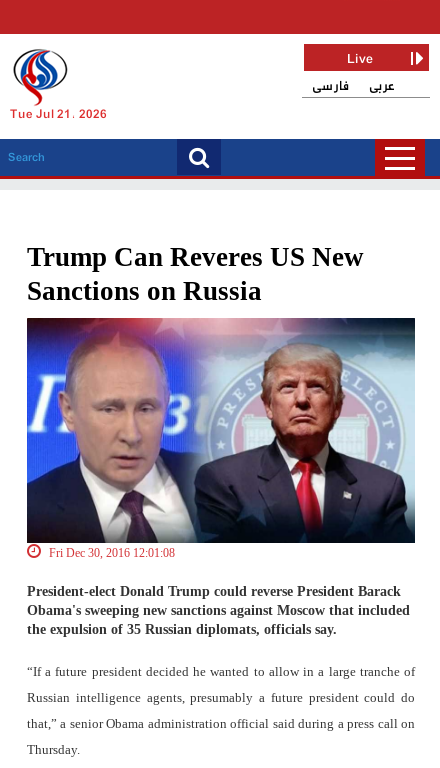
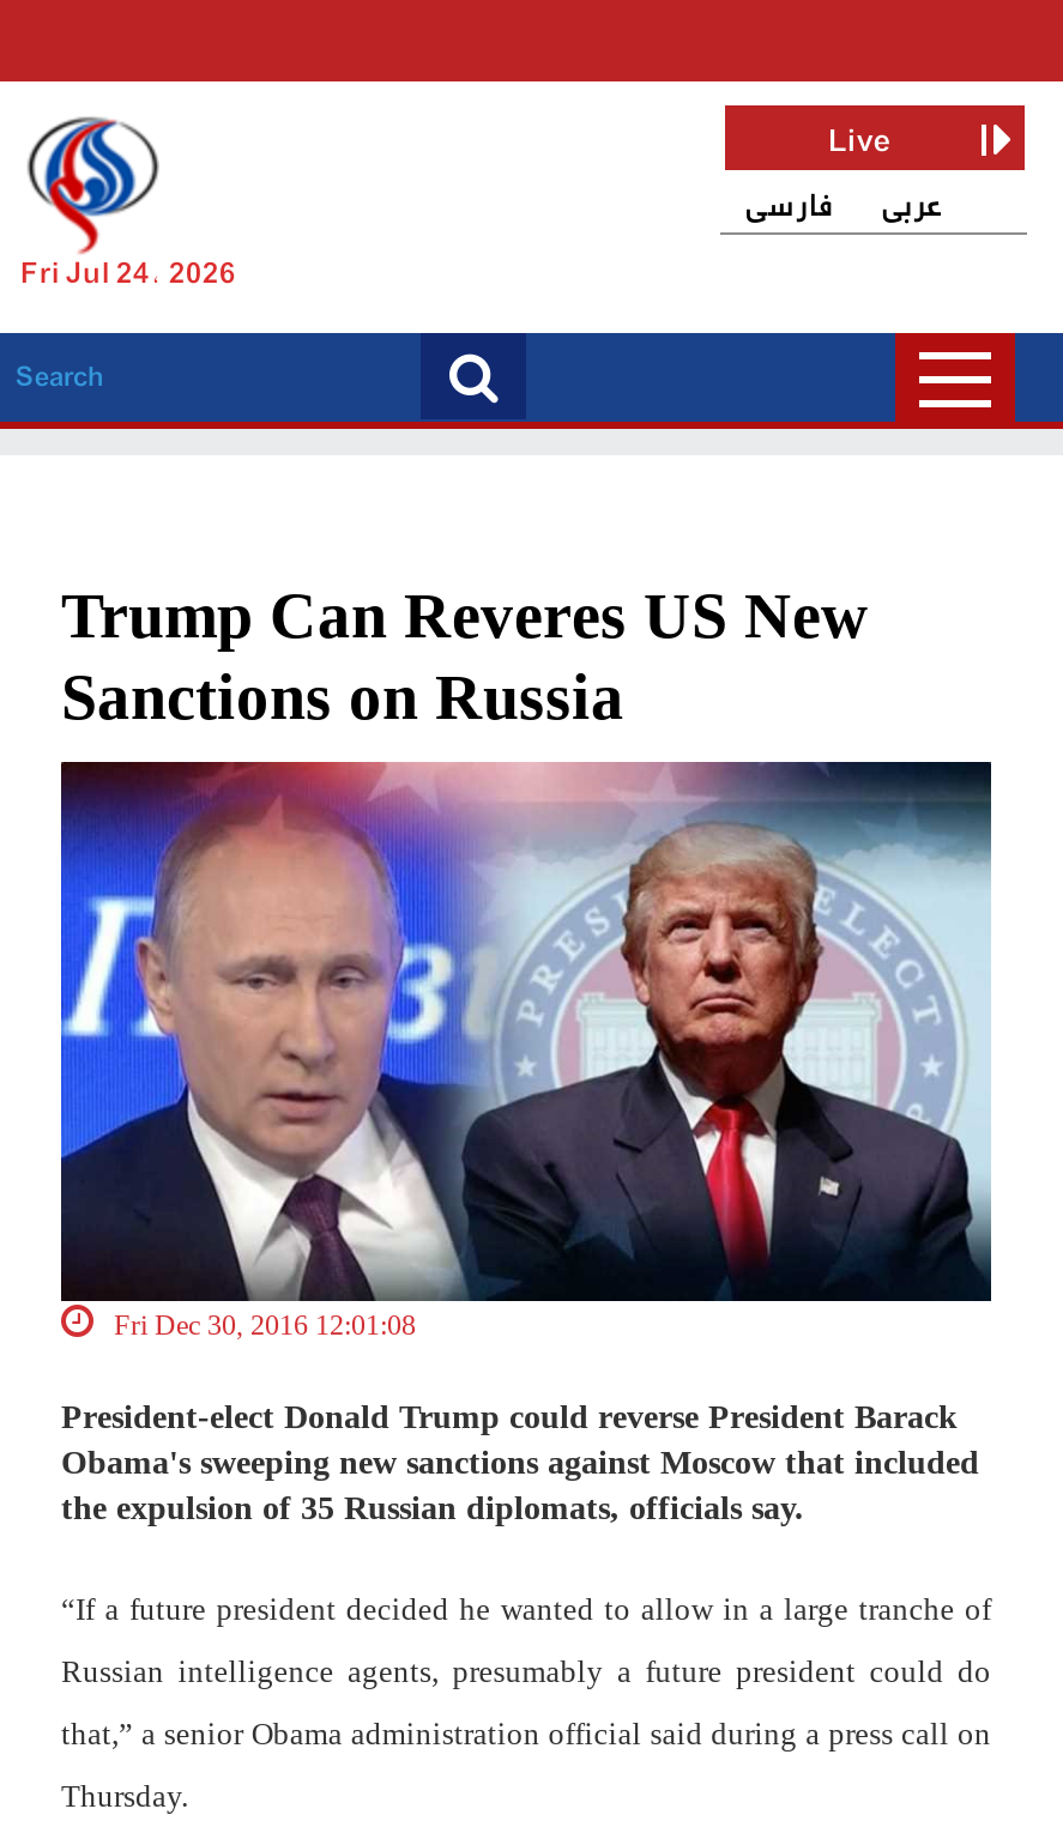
- Tue Jul 21, 2026
+ Fri Jul 24, 2026
